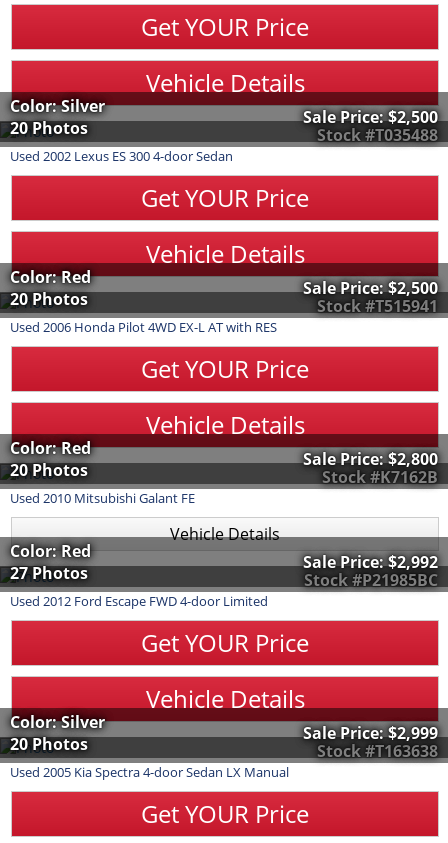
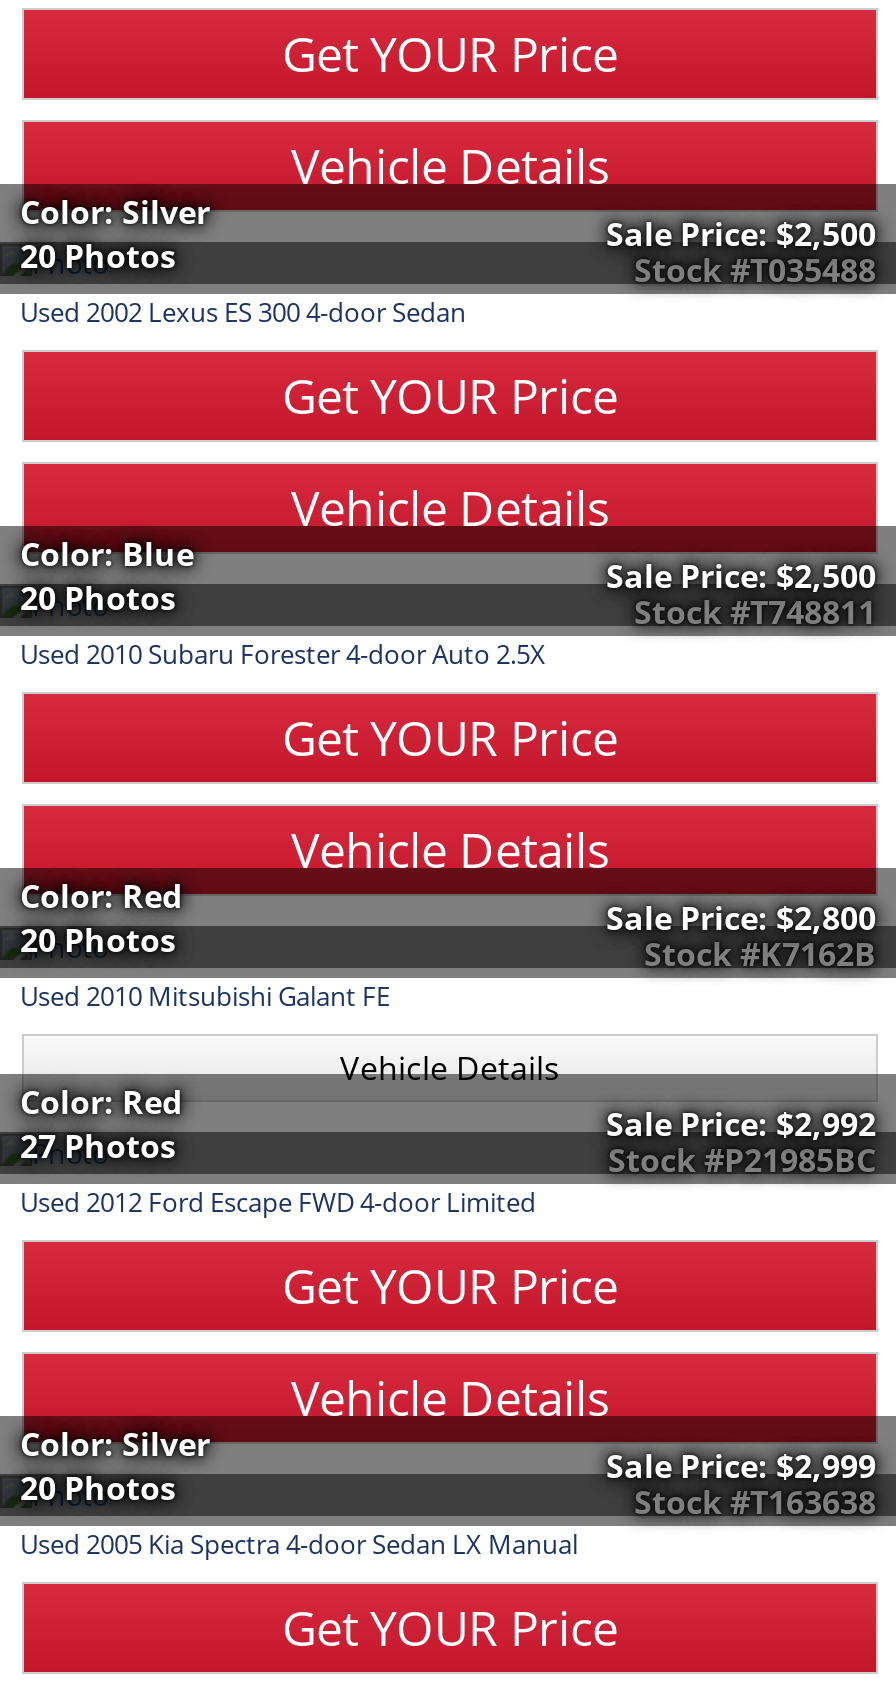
- Color: Red
+ Color: Blue

- Stock #T515941
+ Stock #T748811

- Used2006 Honda Pilot 4WD EX-L AT with RES
+ Used2010 Subaru Forester 4-door Auto 2.5X
